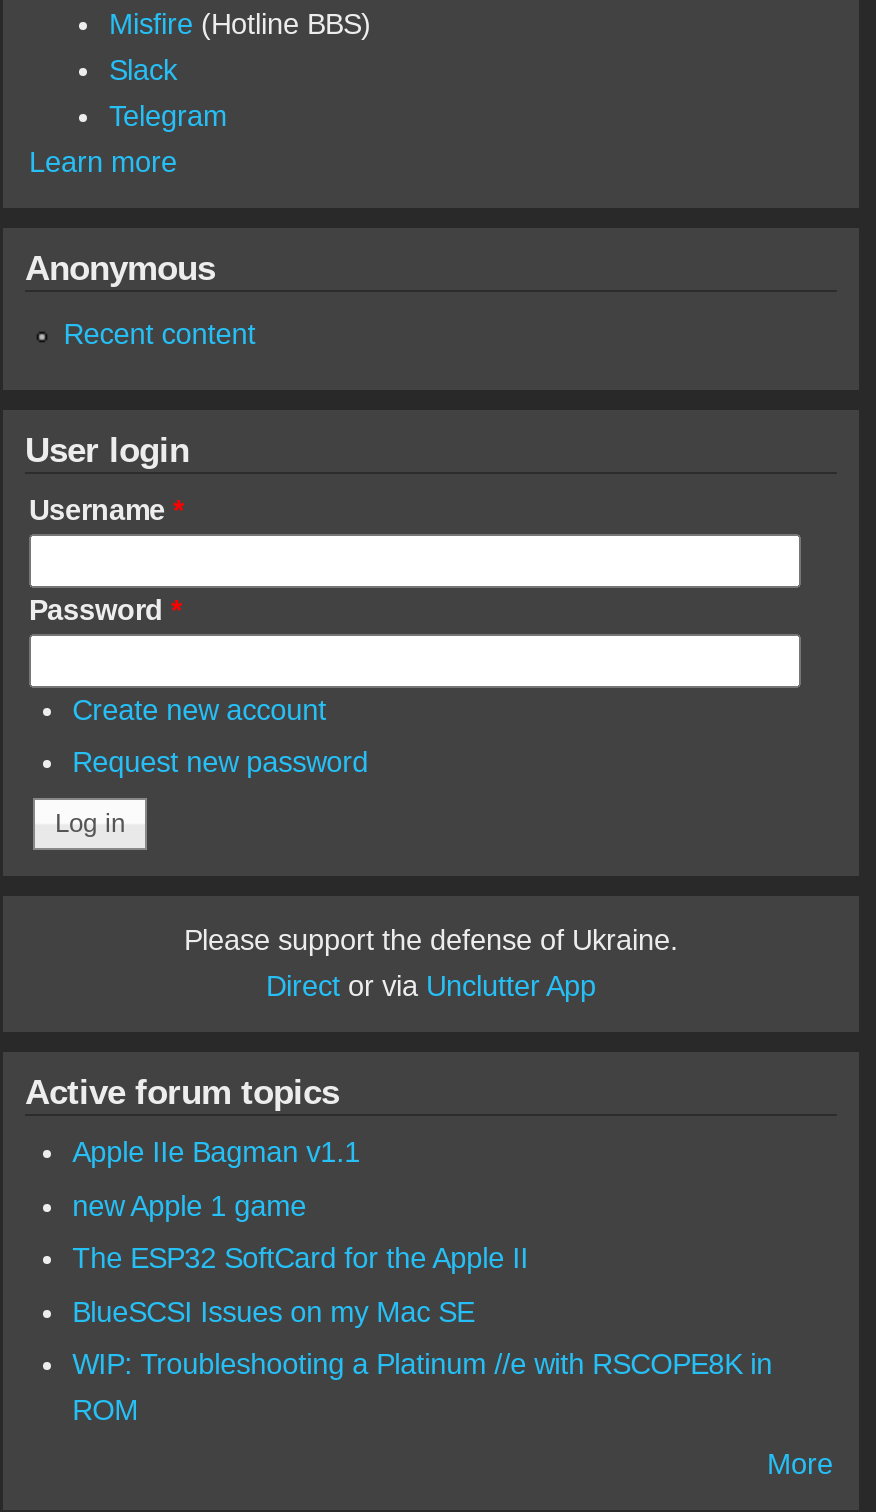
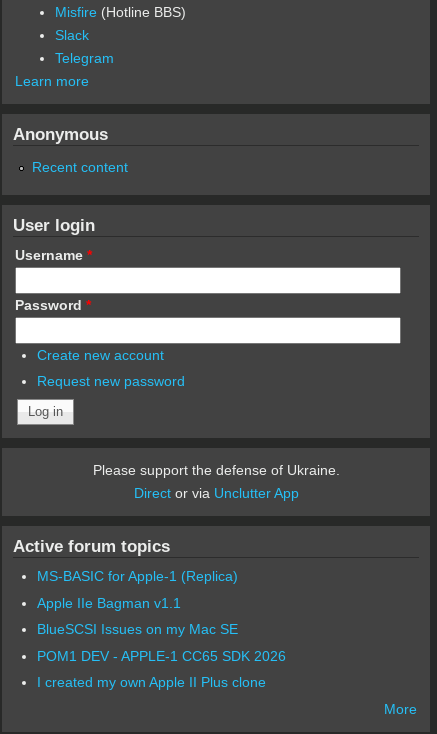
+ MS-BASIC for Apple-1 (Replica)

moved down: Apple IIe Bagman v1.1

- new Apple 1 game
- The ESP32 SoftCard for the Apple II

- WIP: Troubleshooting a Platinum //e with RSCOPE8K in
- ROM
+ POM1 DEV - APPLE-1 CC65 SDK 2026
+ I created my own Apple II Plus clone
